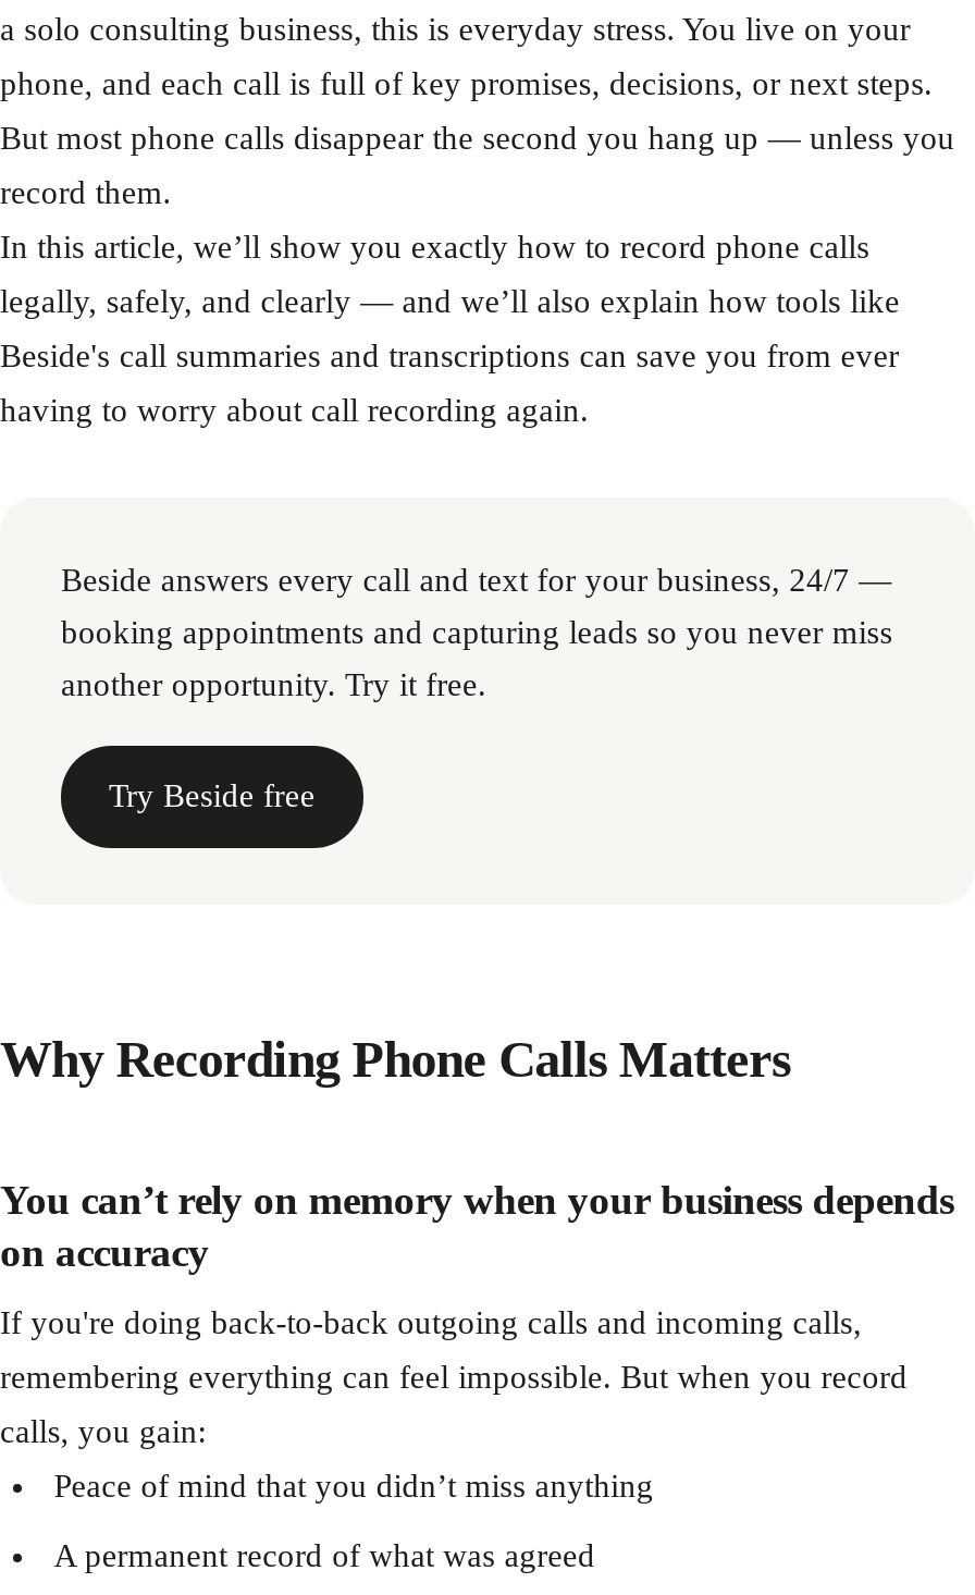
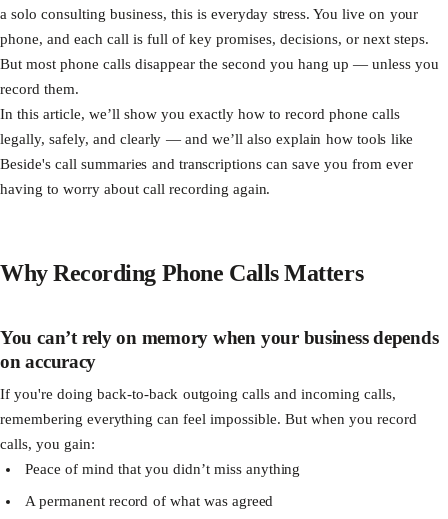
- Beside answers every call and text for your business, 24/7 —
- booking appointments and capturing leads so you never miss
- another opportunity. Try it free.
- Try Beside free
